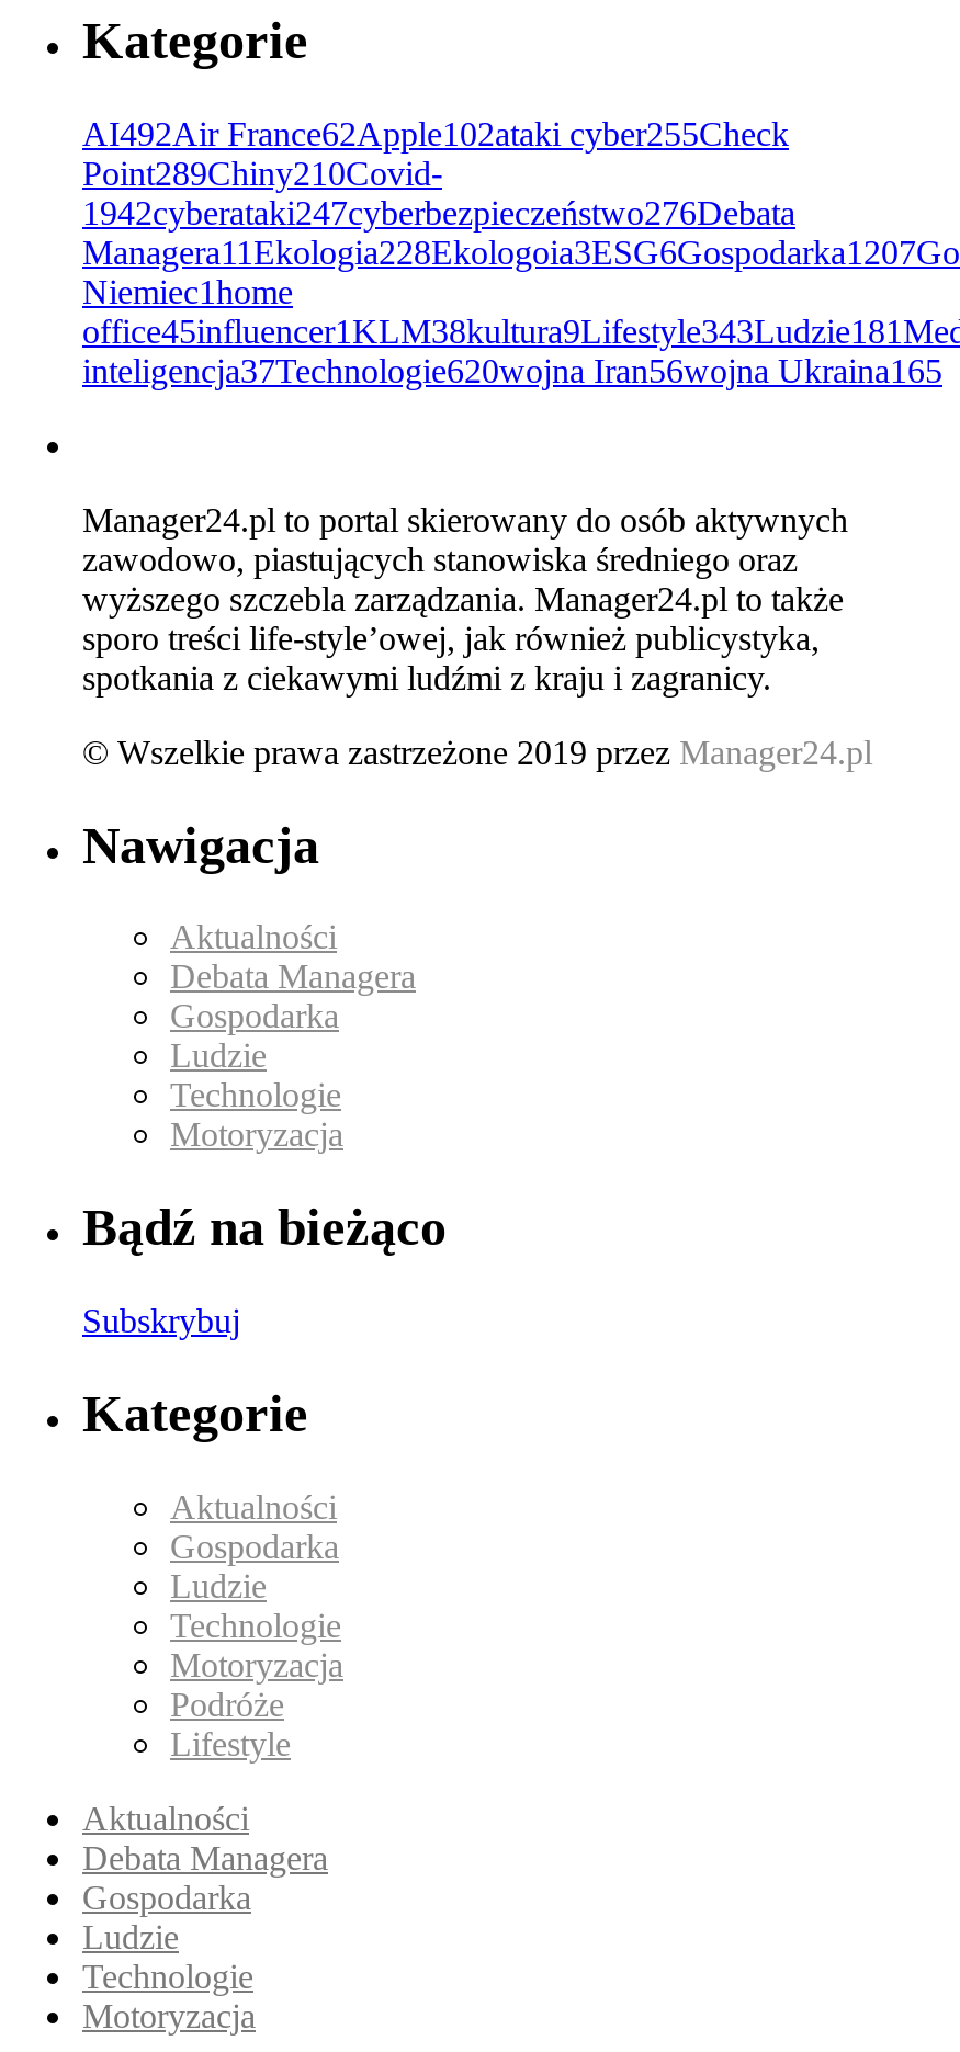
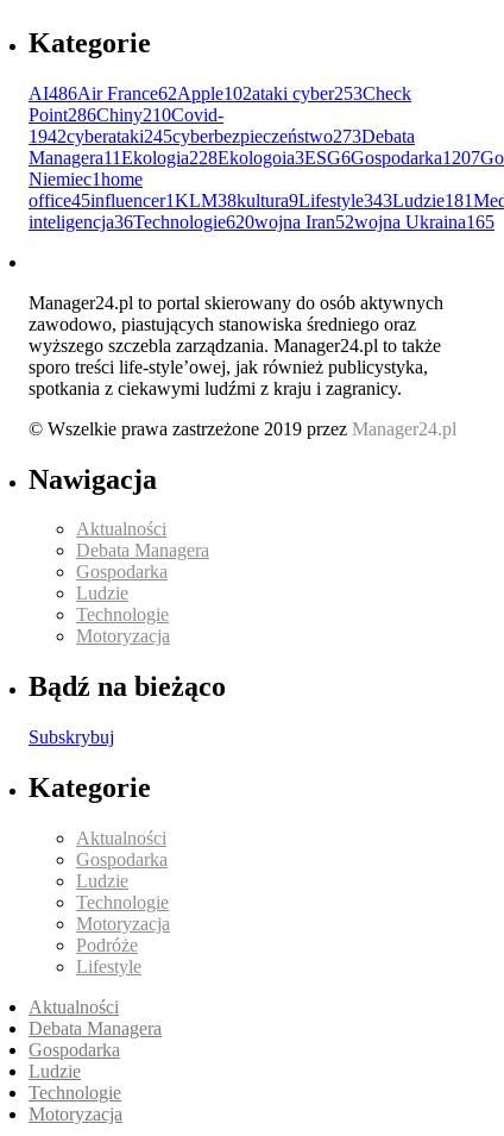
- AI492Air France62Apple102ataki cyber255Check
+ AI486Air France62Apple102ataki cyber253Check

- Point289Chiny210Covid-
+ Point286Chiny210Covid-

- 1942cyberataki247cyberbezpieczeństwo276Debata
+ 1942cyberataki245cyberbezpieczeństwo273Debata

- inteligencja37Technologie620wojna Iran56wojna Ukraina165
+ inteligencja36Technologie620wojna Iran52wojna Ukraina165
